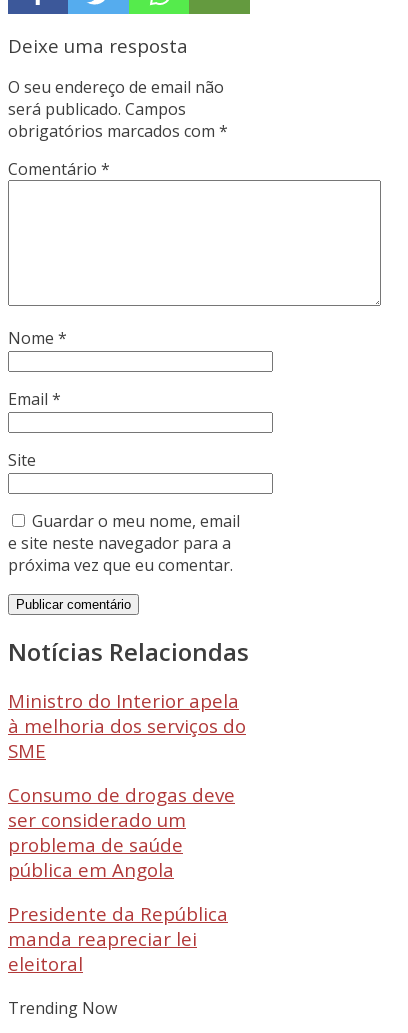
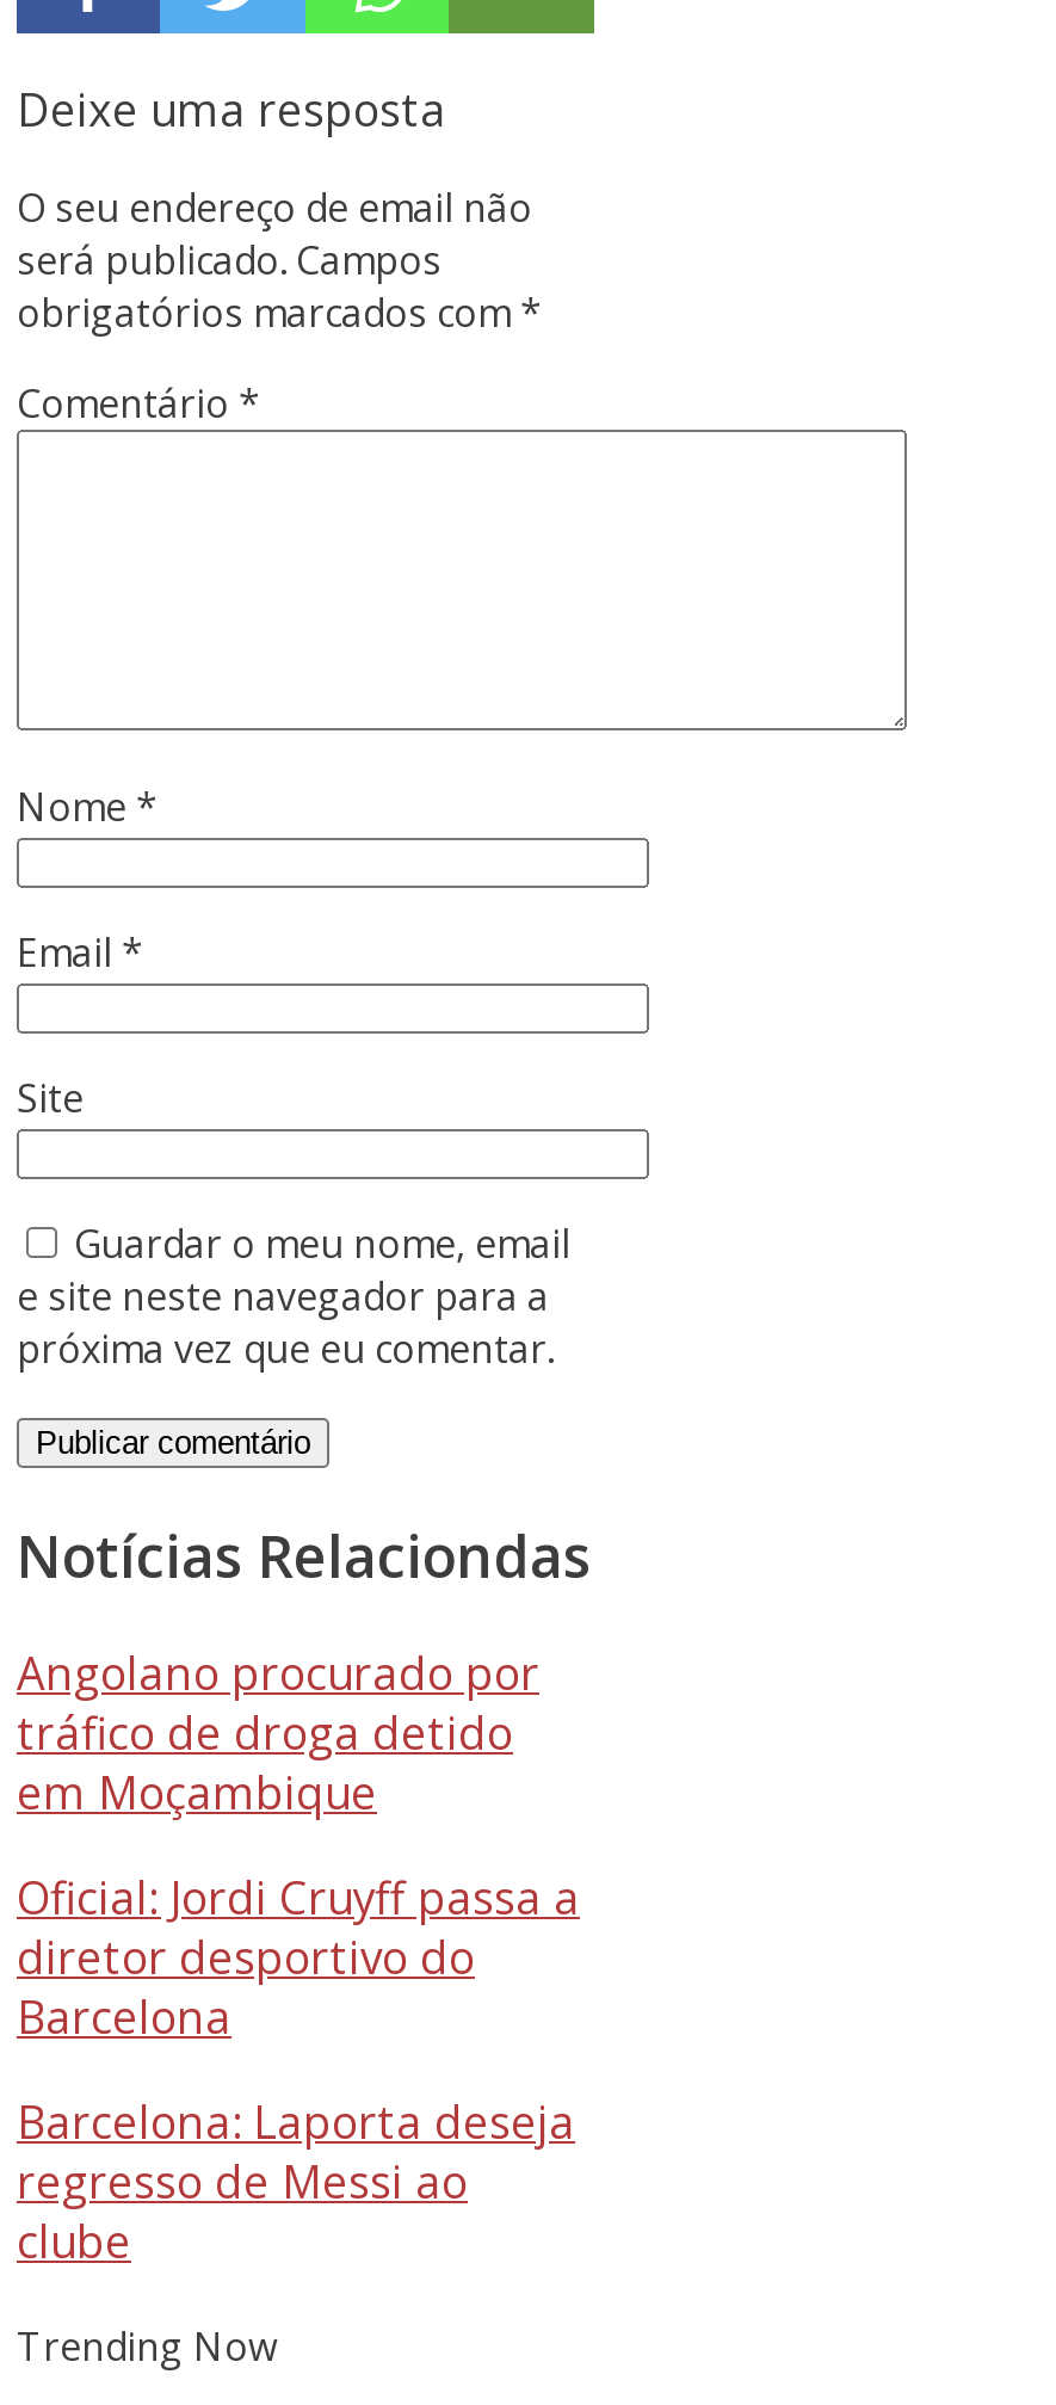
- Ministro do Interior apela
- à melhoria dos serviços do
- SME
+ Angolano procurado por
+ tráfico de droga detido
+ em Moçambique

- Consumo de drogas deve
- ser considerado um
- problema de saúde
- pública em Angola
+ Oficial: Jordi Cruyff passa a
+ diretor desportivo do
+ Barcelona

- Presidente da República
- manda reapreciar lei
- eleitoral
+ Barcelona: Laporta deseja
+ regresso de Messi ao
+ clube
